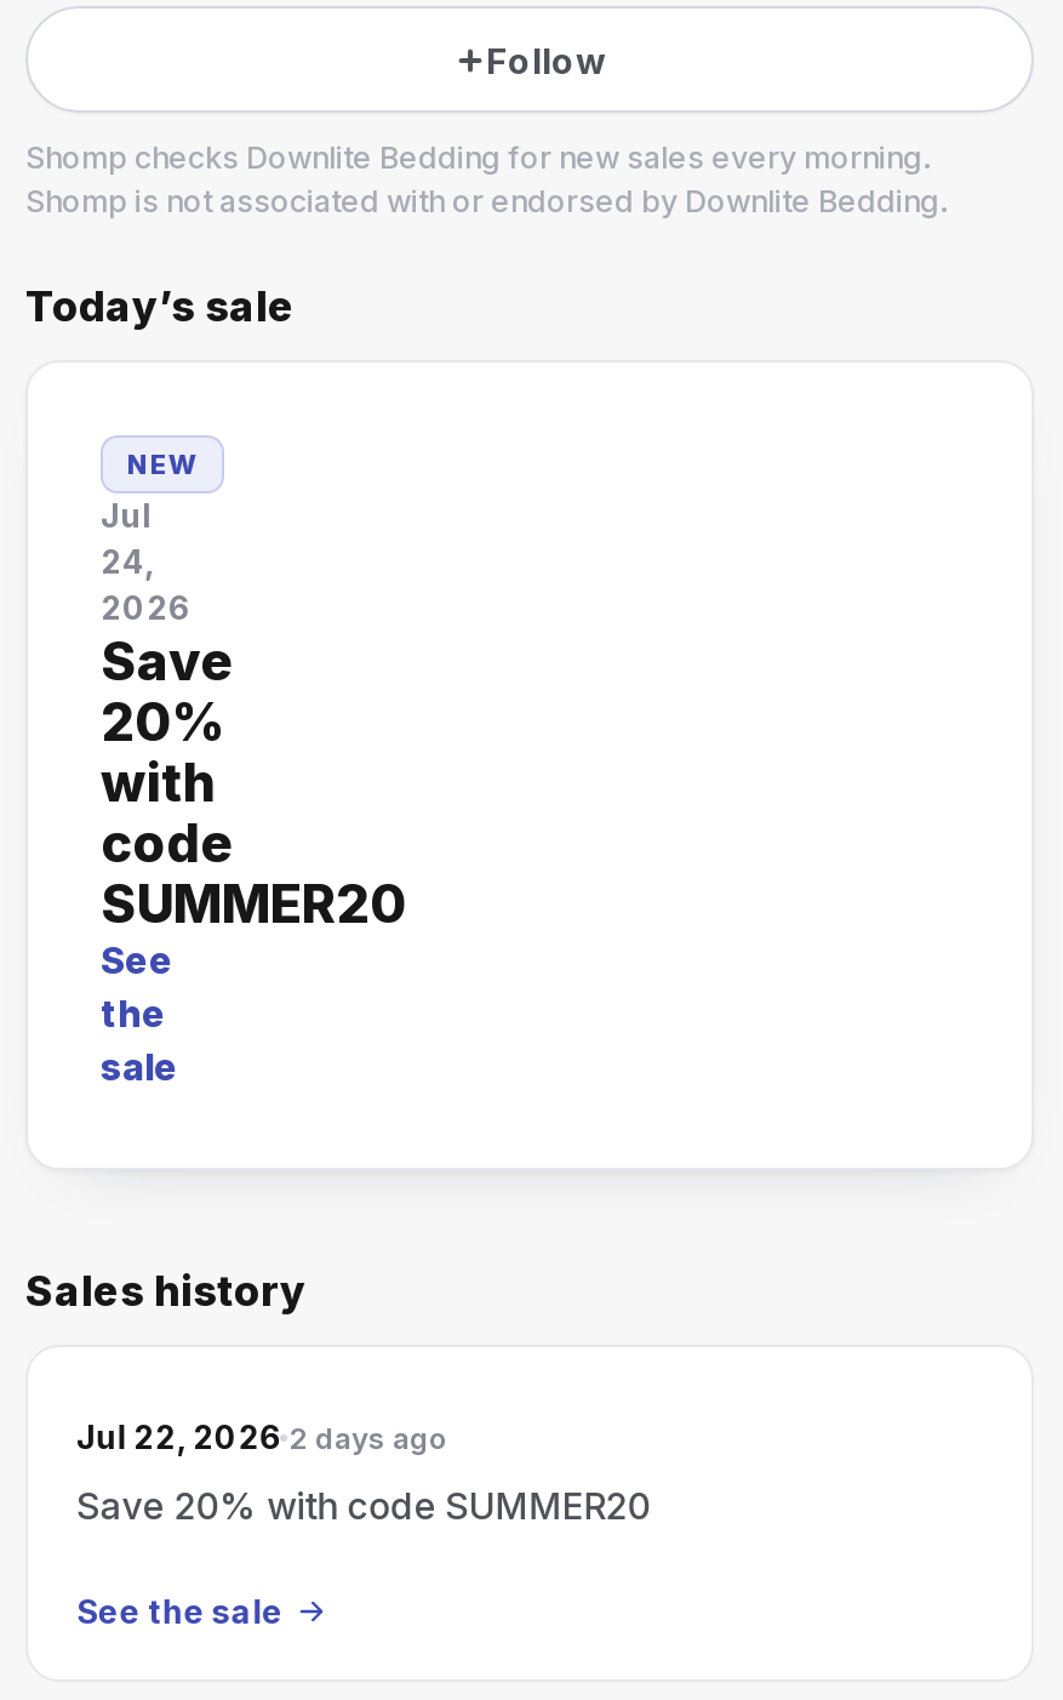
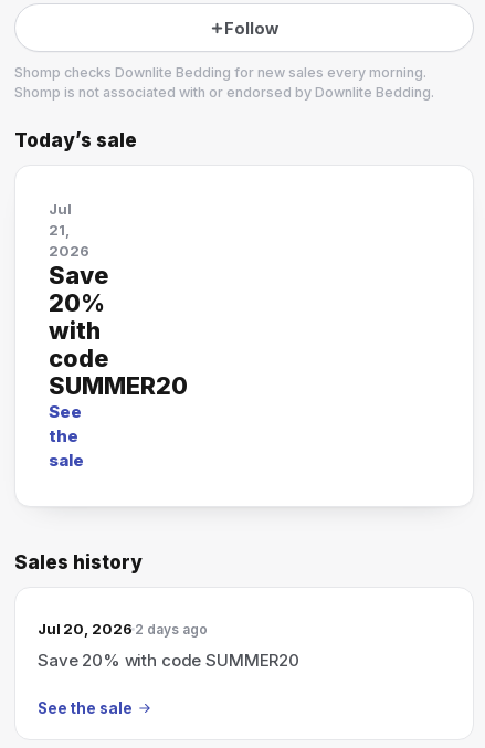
- NEW

- 24,
+ 21,

- Jul 22, 2026 2 days ago
+ Jul 20, 2026 2 days ago
